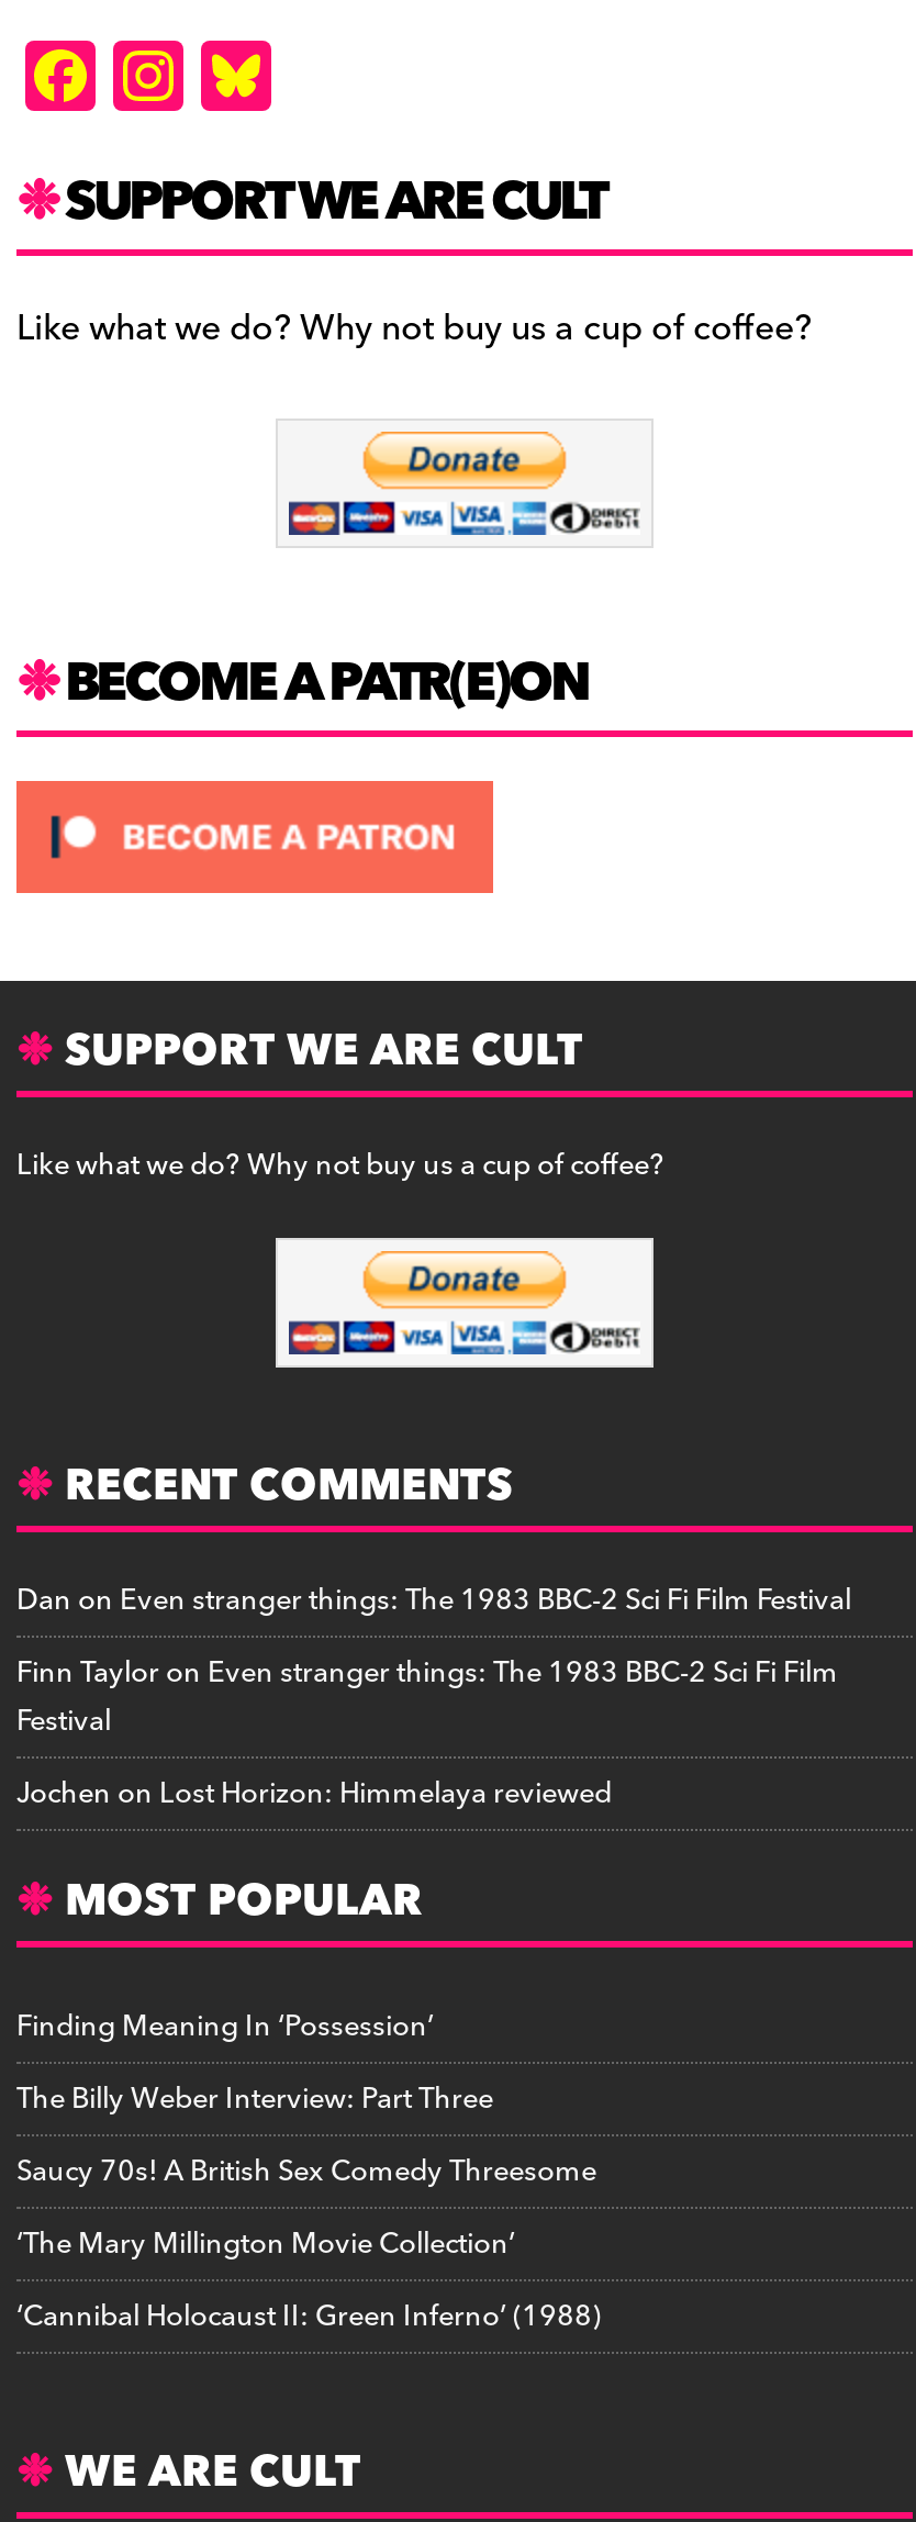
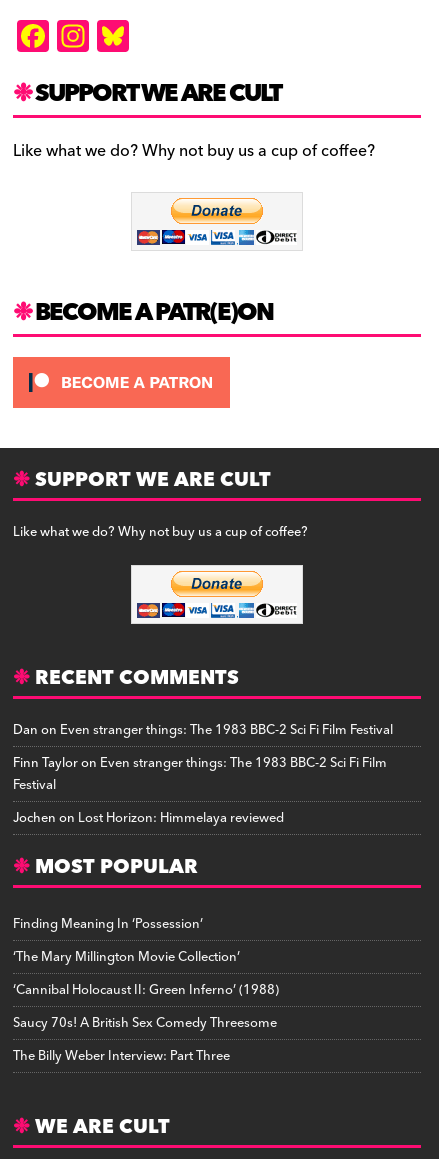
moved down: Saucy 70s! A British Sex Comedy Threesome | The Billy Weber Interview: Part Three

moved up: ‘The Mary Millington Movie Collection’ | ‘Cannibal Holocaust II: Green Inferno’ (1988)
